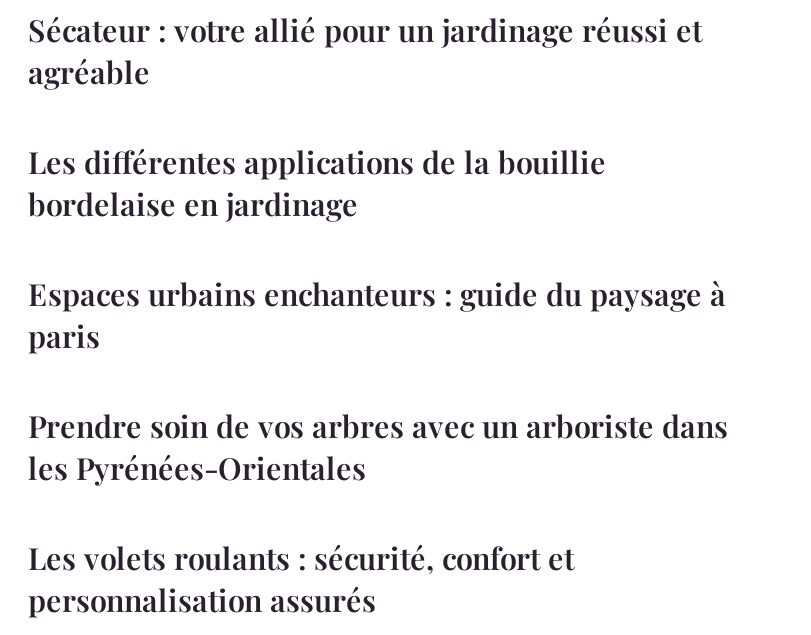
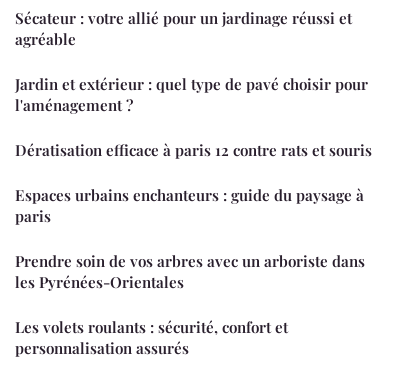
- Les différentes applications de la bouillie
- bordelaise en jardinage
+ Jardin et extérieur : quel type de pavé choisir pour
+ l'aménagement ?
+ Dératisation efficace à paris 12 contre rats et souris
